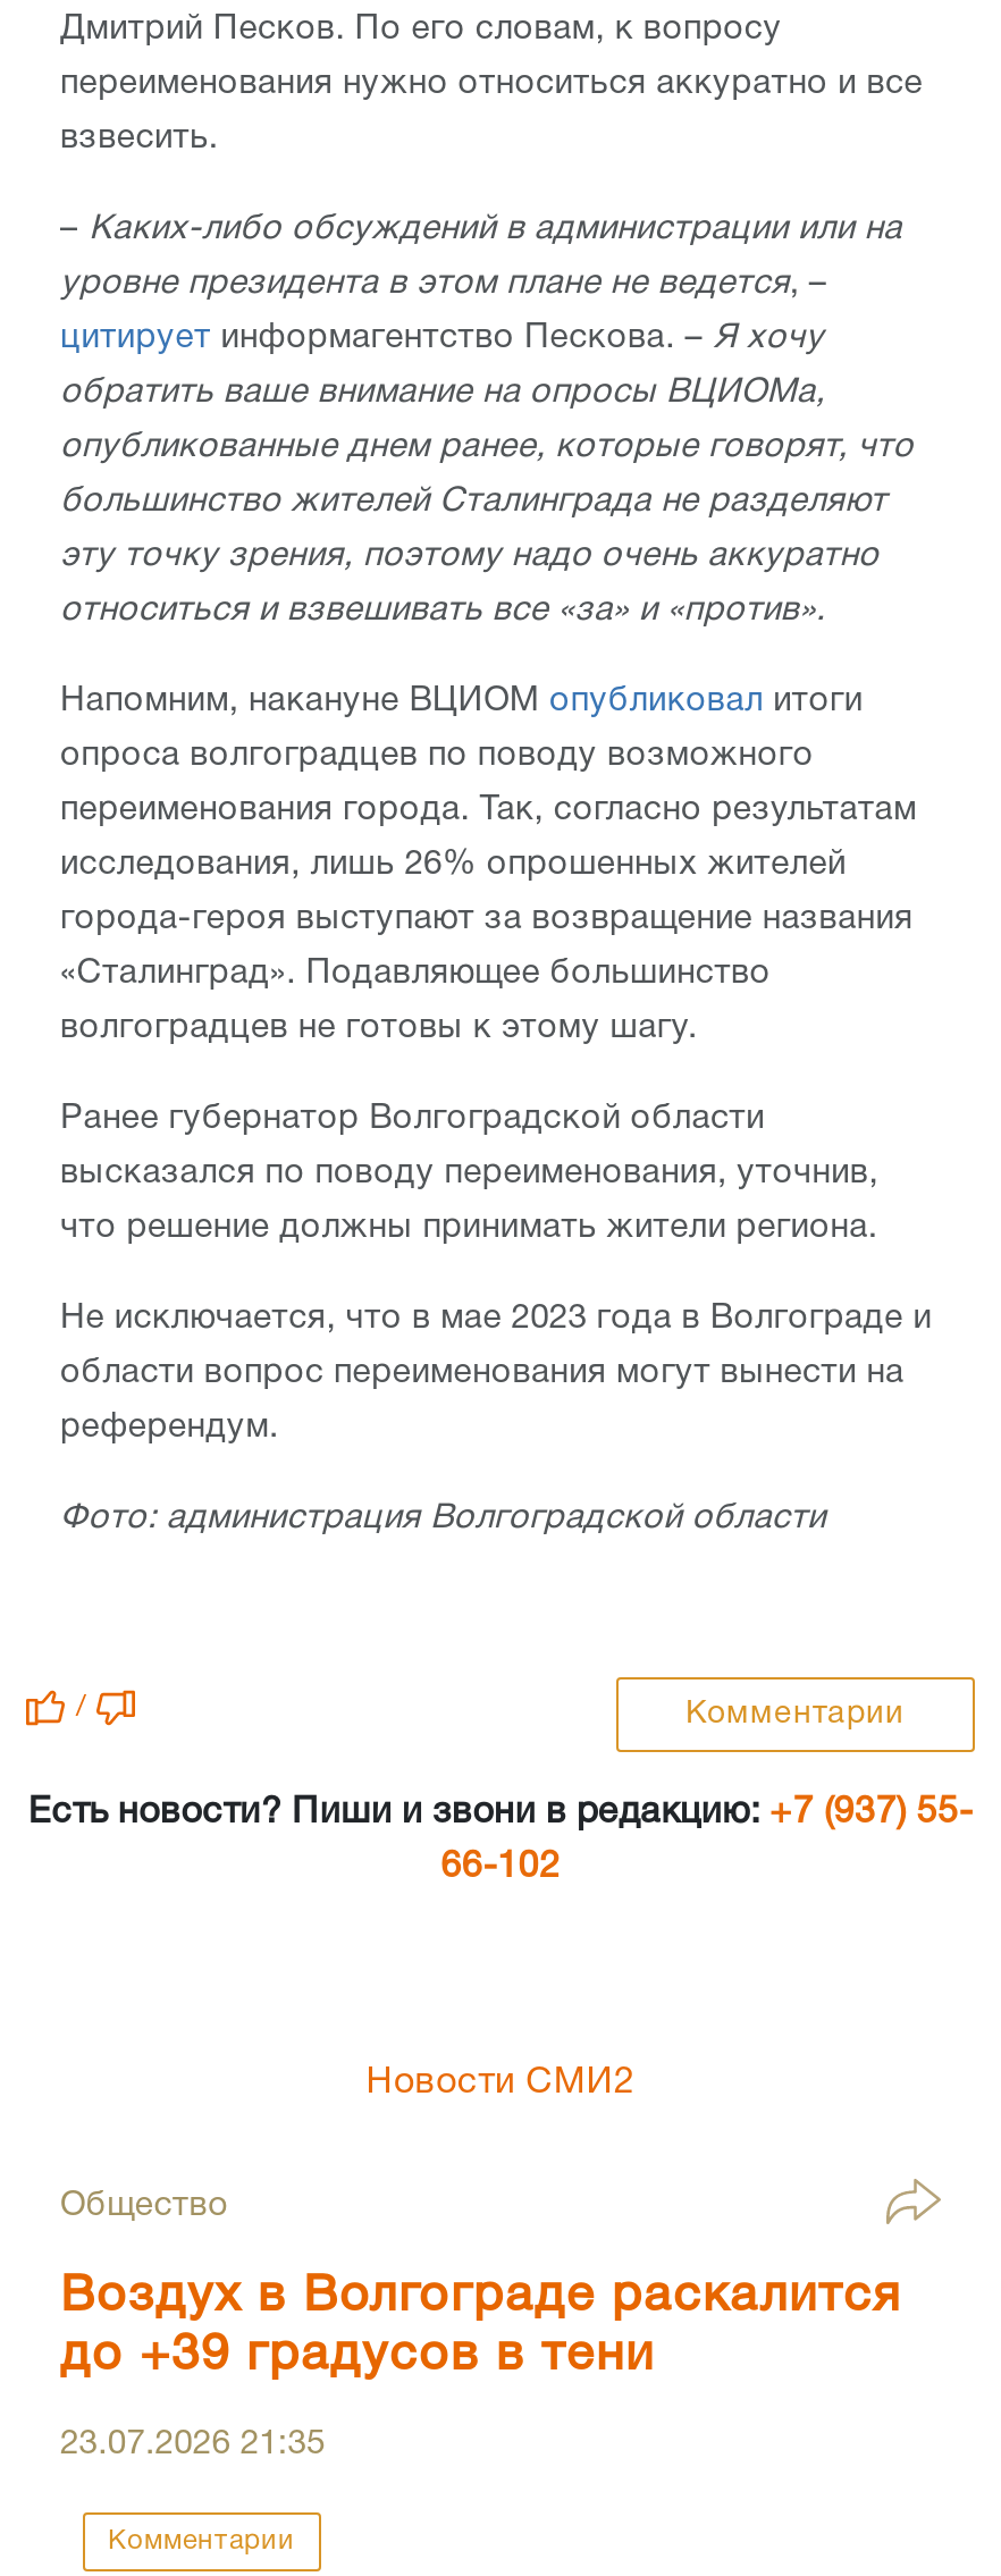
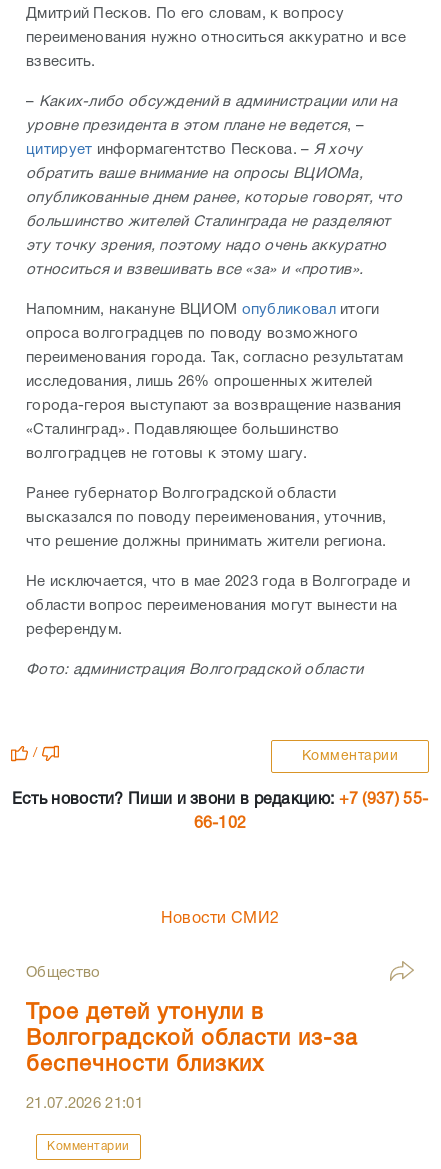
- Воздух в Волгограде раскалится
- до +39 градусов в тени
+ Трое детей утонули в
+ Волгоградской области из-за
+ беспечности близких

- 23.07.2026 21:35
+ 21.07.2026 21:01
